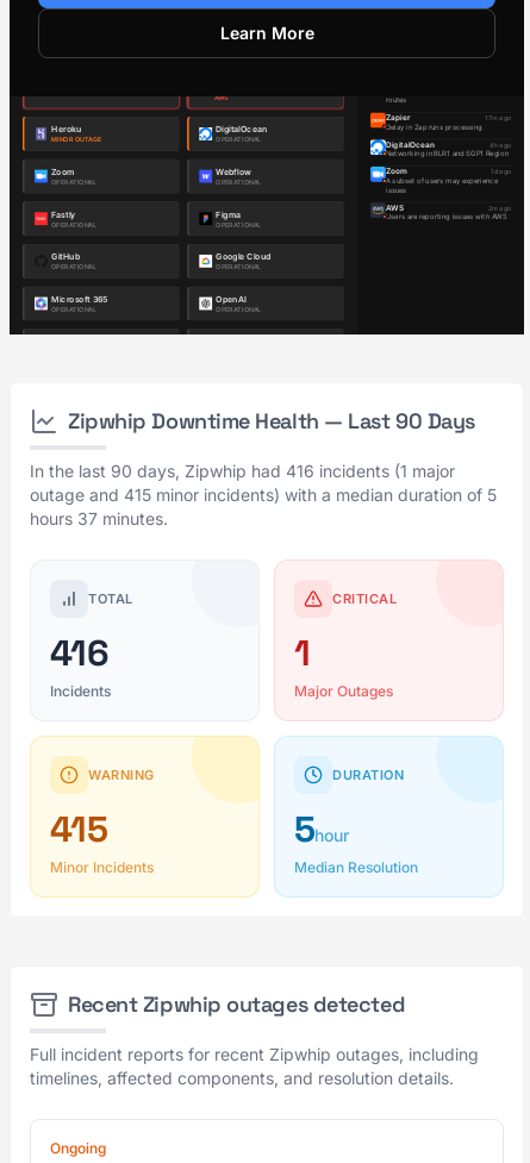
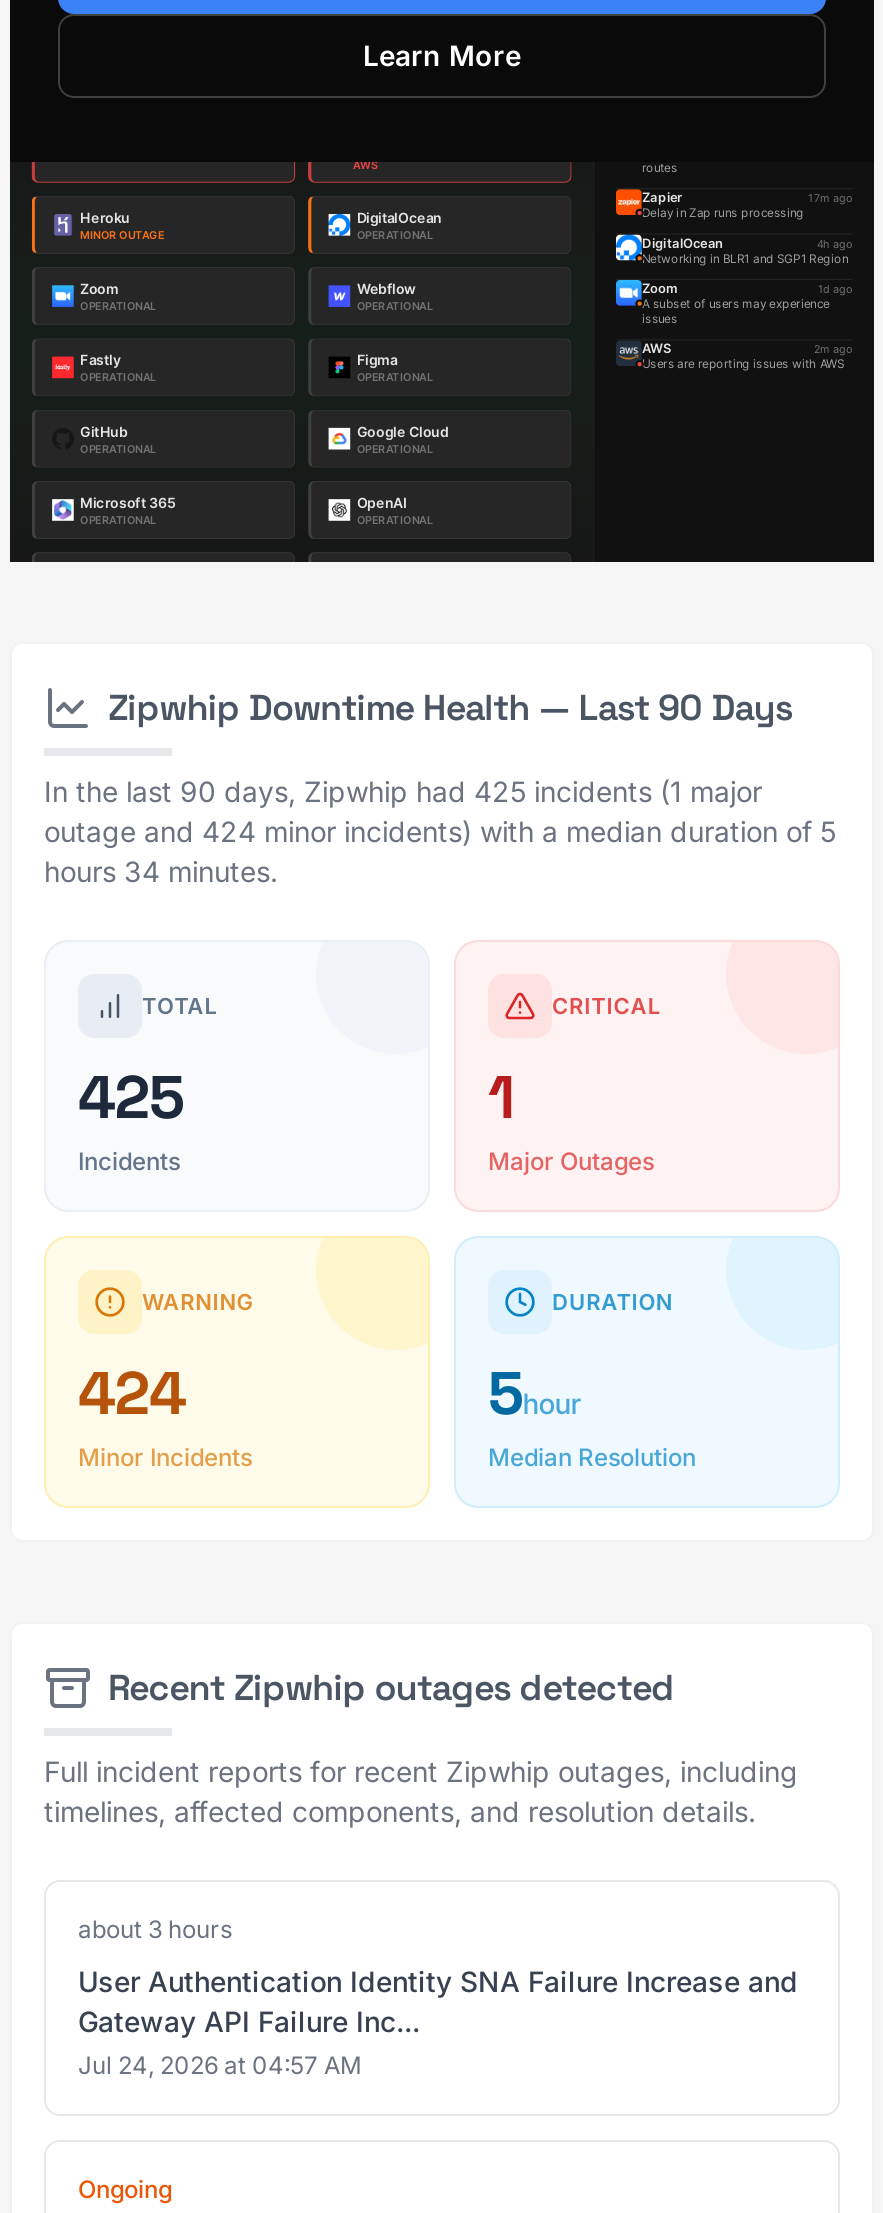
- In the last 90 days, Zipwhip had 416 incidents (1 major
+ In the last 90 days, Zipwhip had 425 incidents (1 major

- outage and 415 minor incidents) with a median duration of 5
+ outage and 424 minor incidents) with a median duration of 5

- hours 37 minutes.
+ hours 34 minutes.

- 416
+ 425

- 415
+ 424

+ about 3 hours
+ User Authentication Identity SNA Failure Increase and
+ Gateway API Failure Inc...
+ Jul 24, 2026 at 04:57 AM
